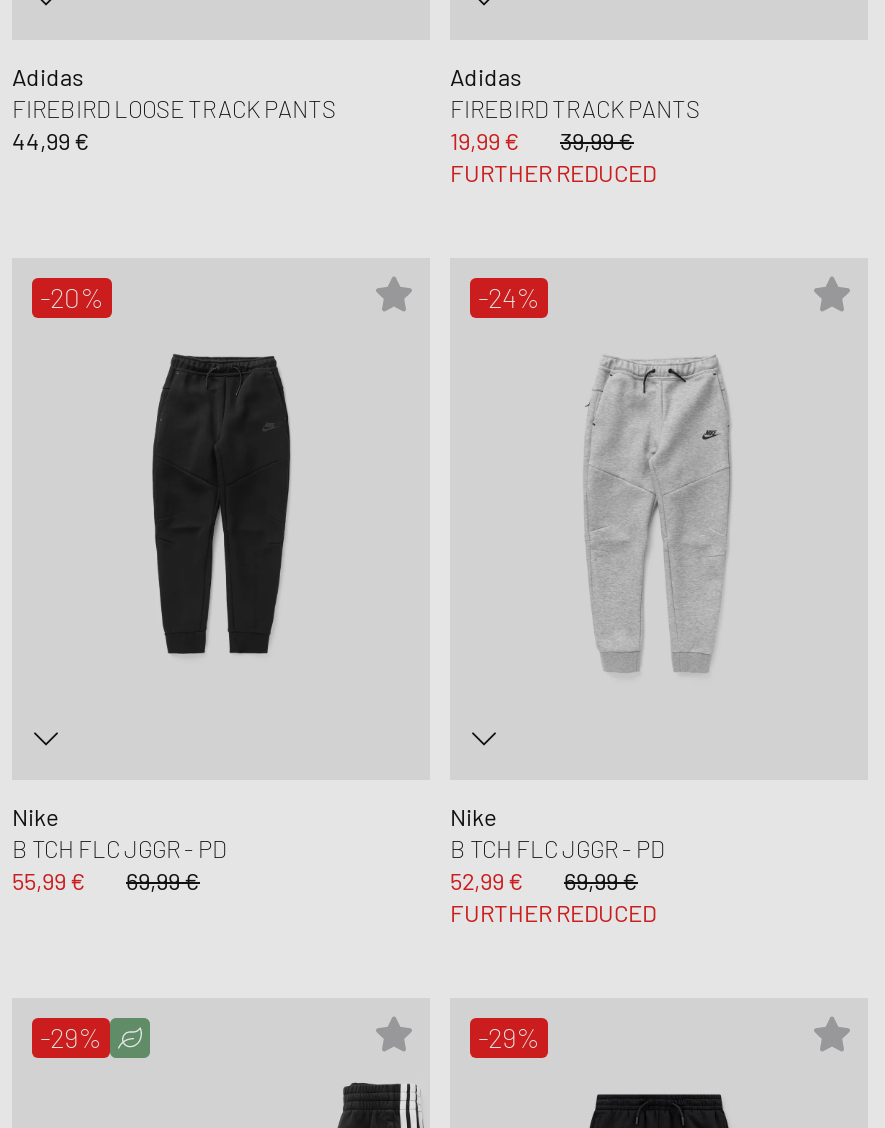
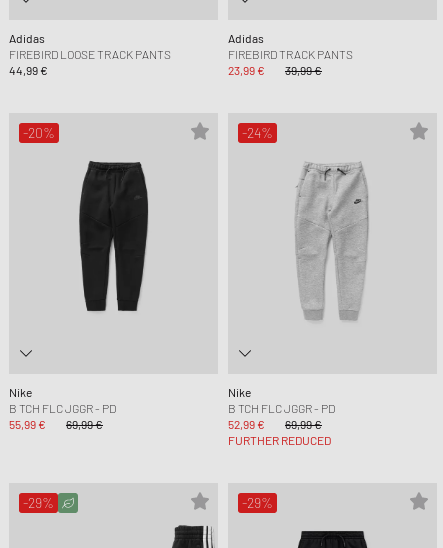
- 19,99 € 39,99 €
+ 23,99 € 39,99 €

- FURTHER REDUCED
